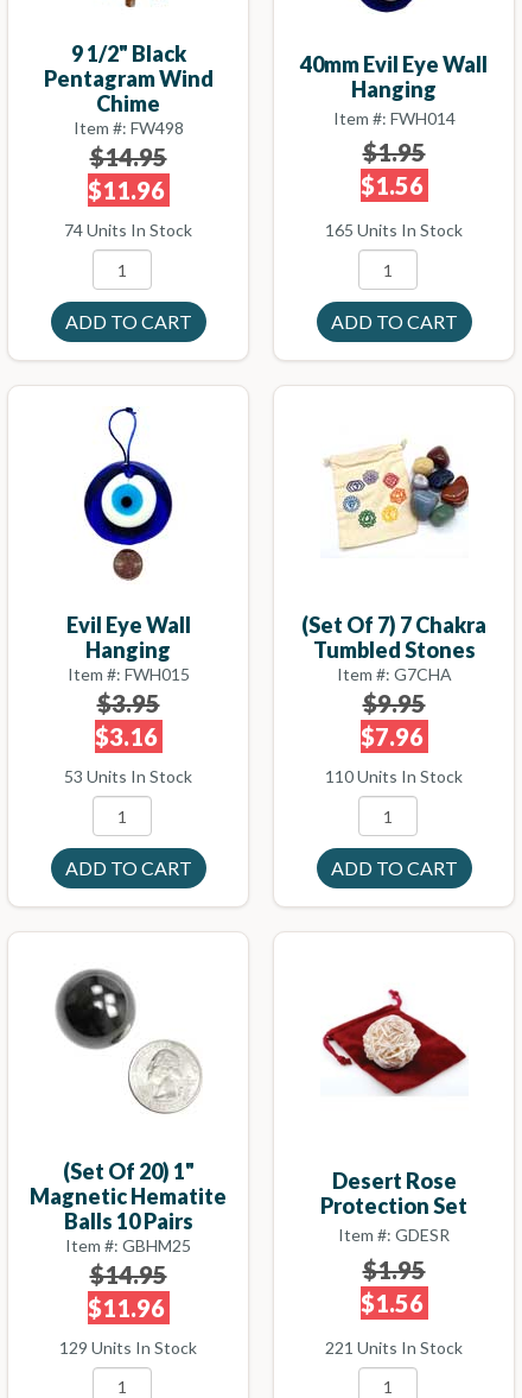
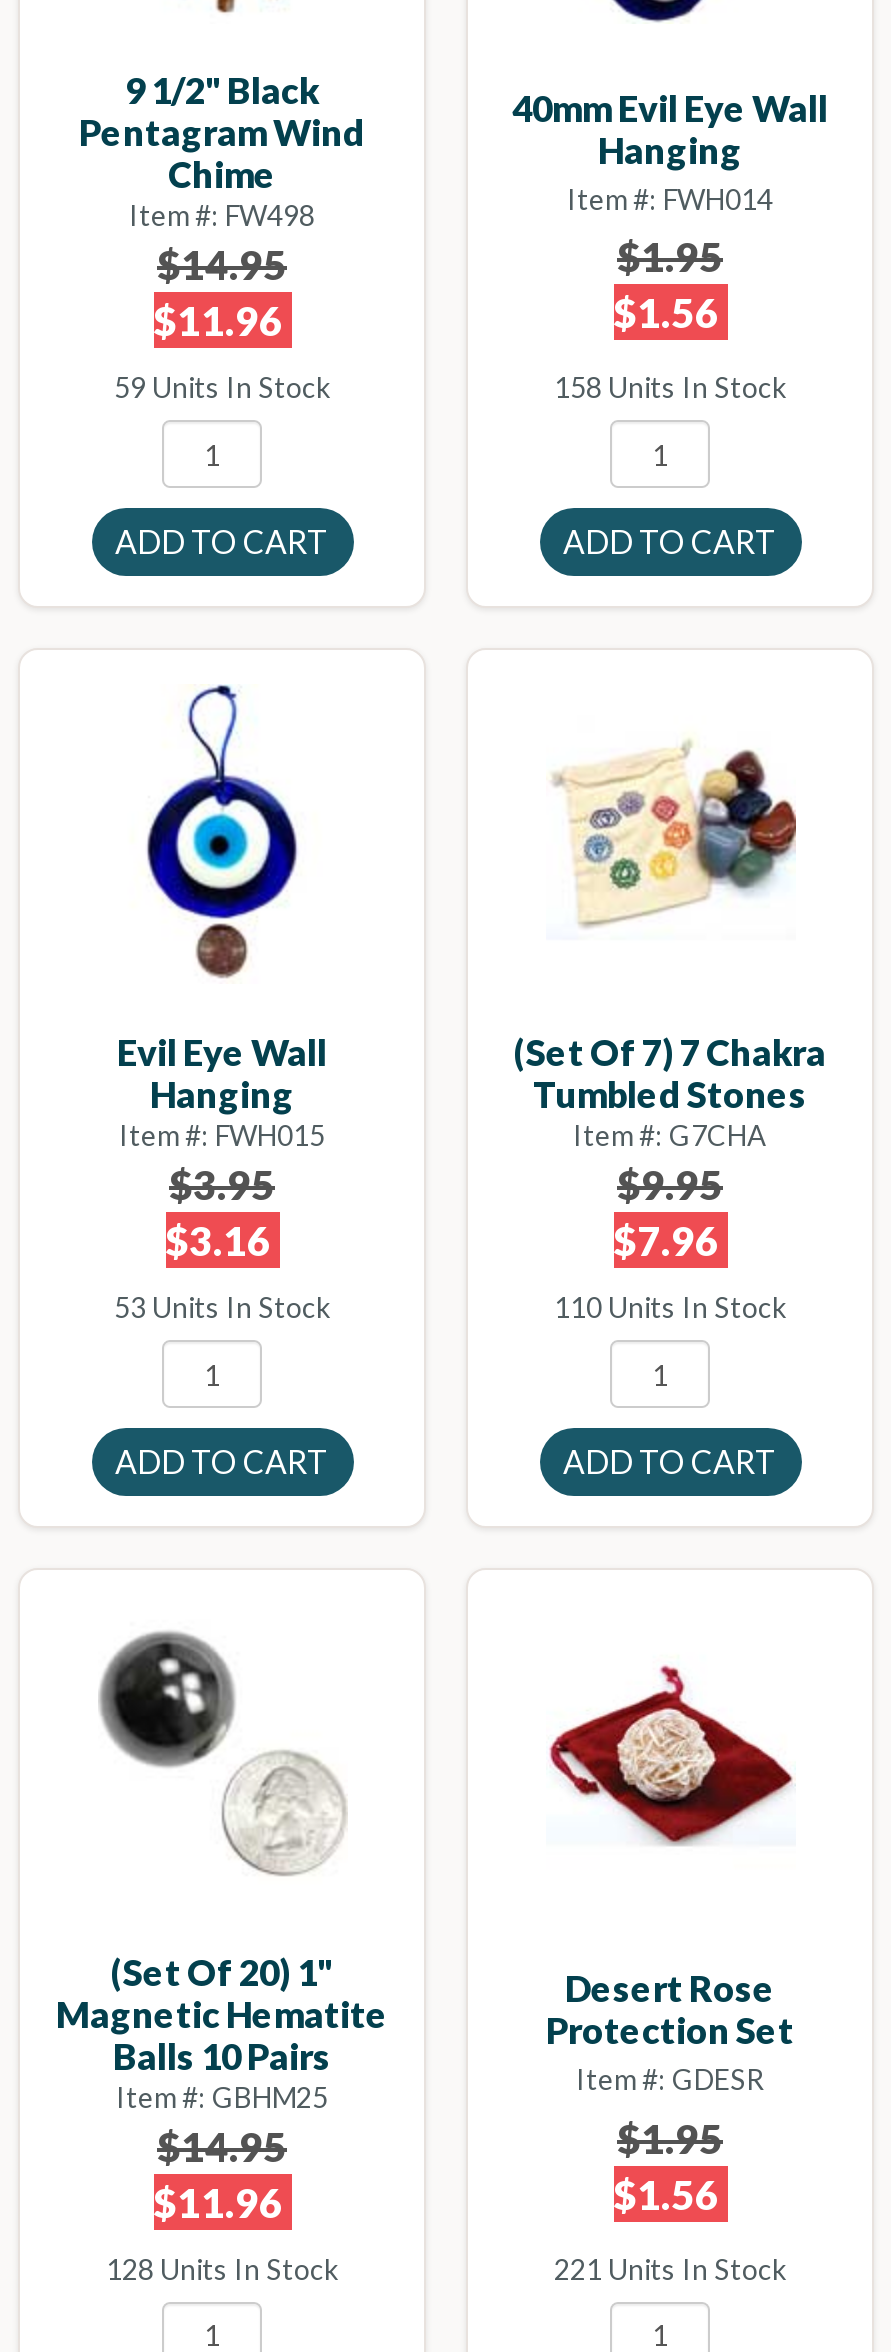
- 74 Units In Stock
+ 59 Units In Stock

- 165 Units In Stock
+ 158 Units In Stock

- 129 Units In Stock
+ 128 Units In Stock
